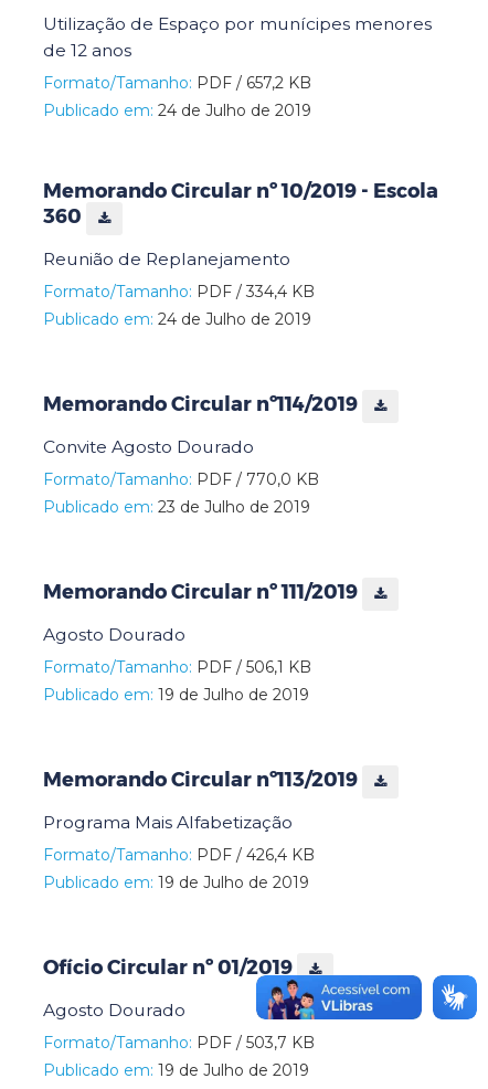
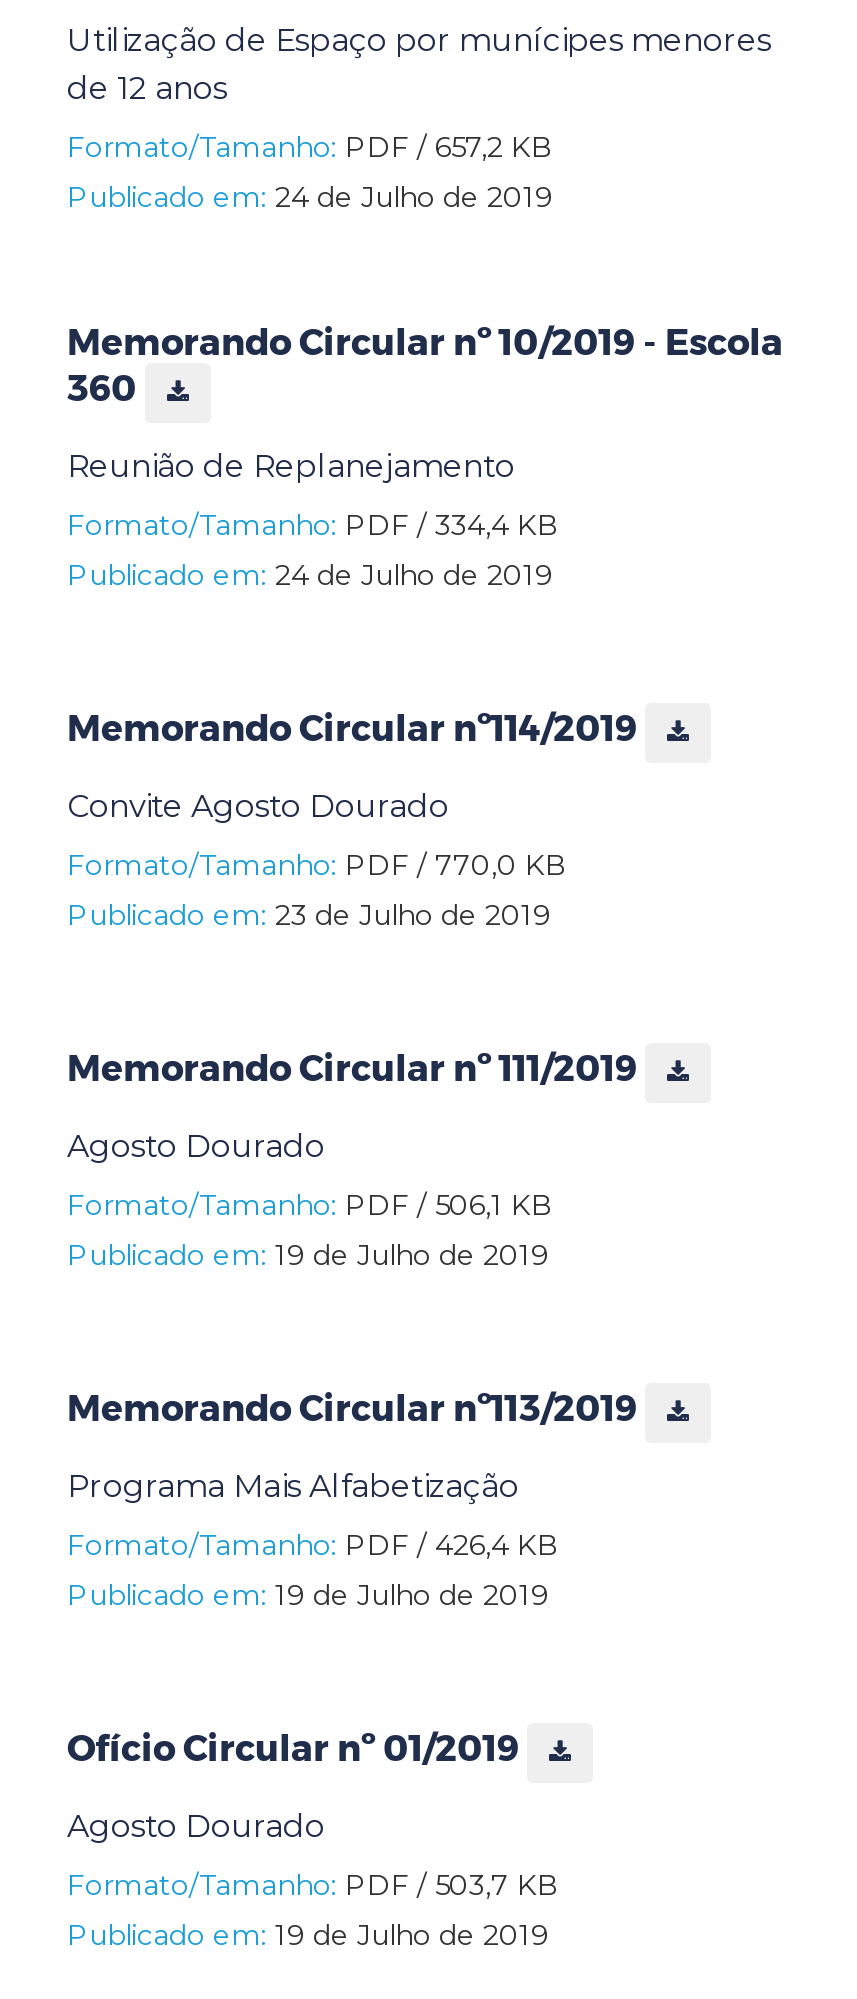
- [image]

- [image]
